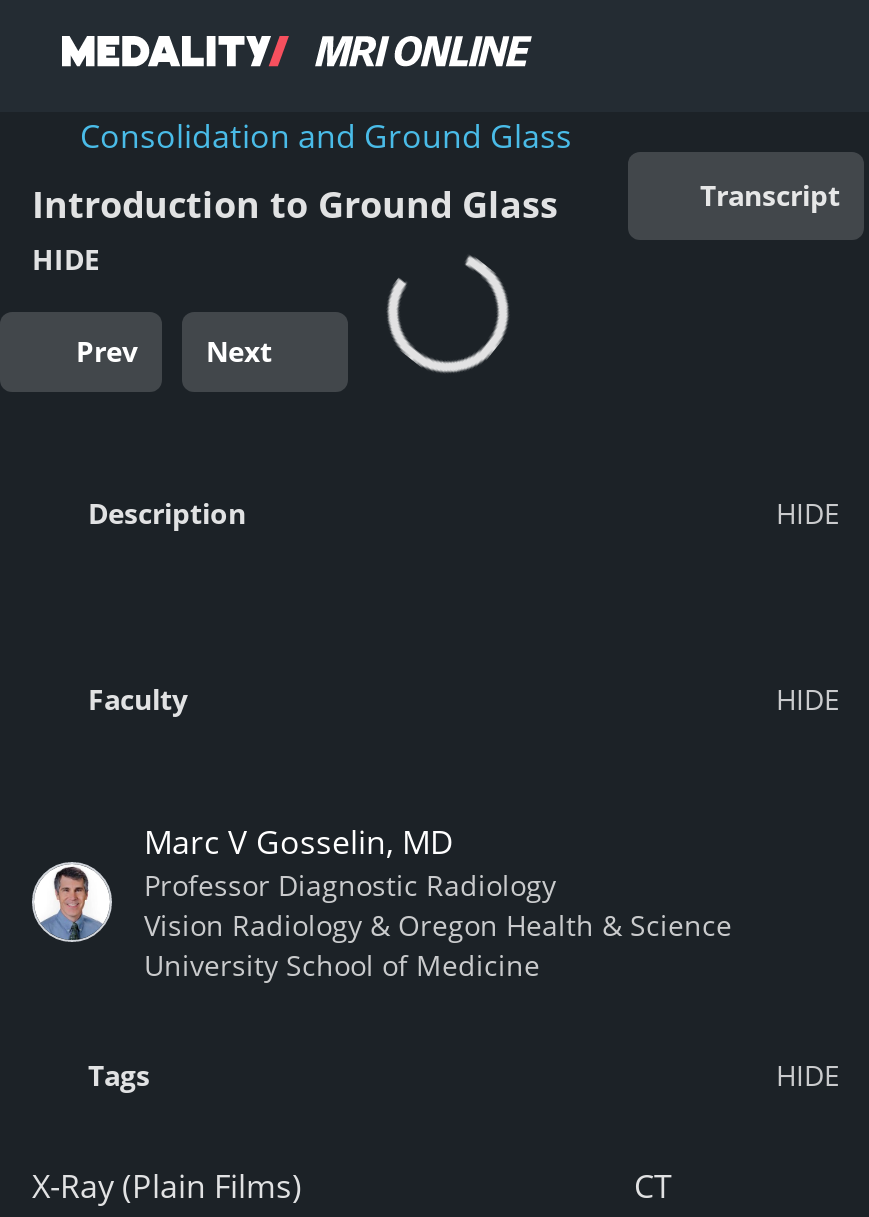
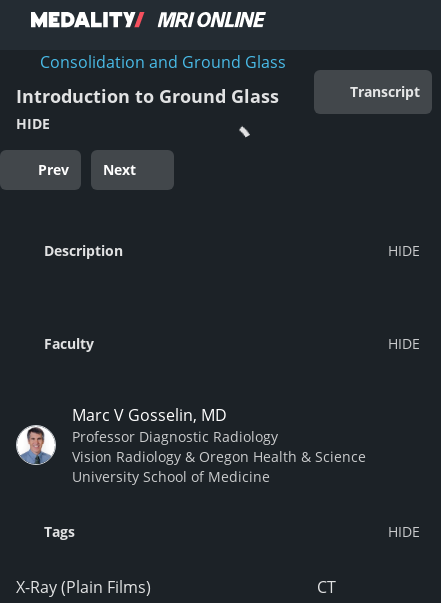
- [image]
